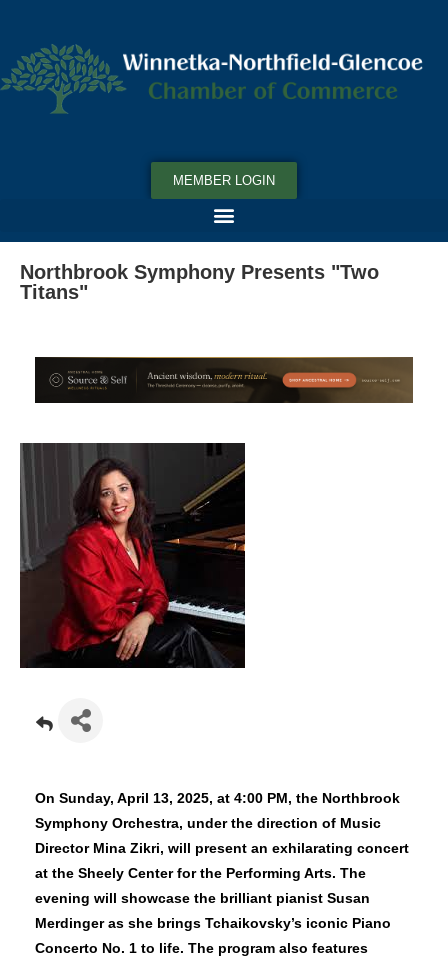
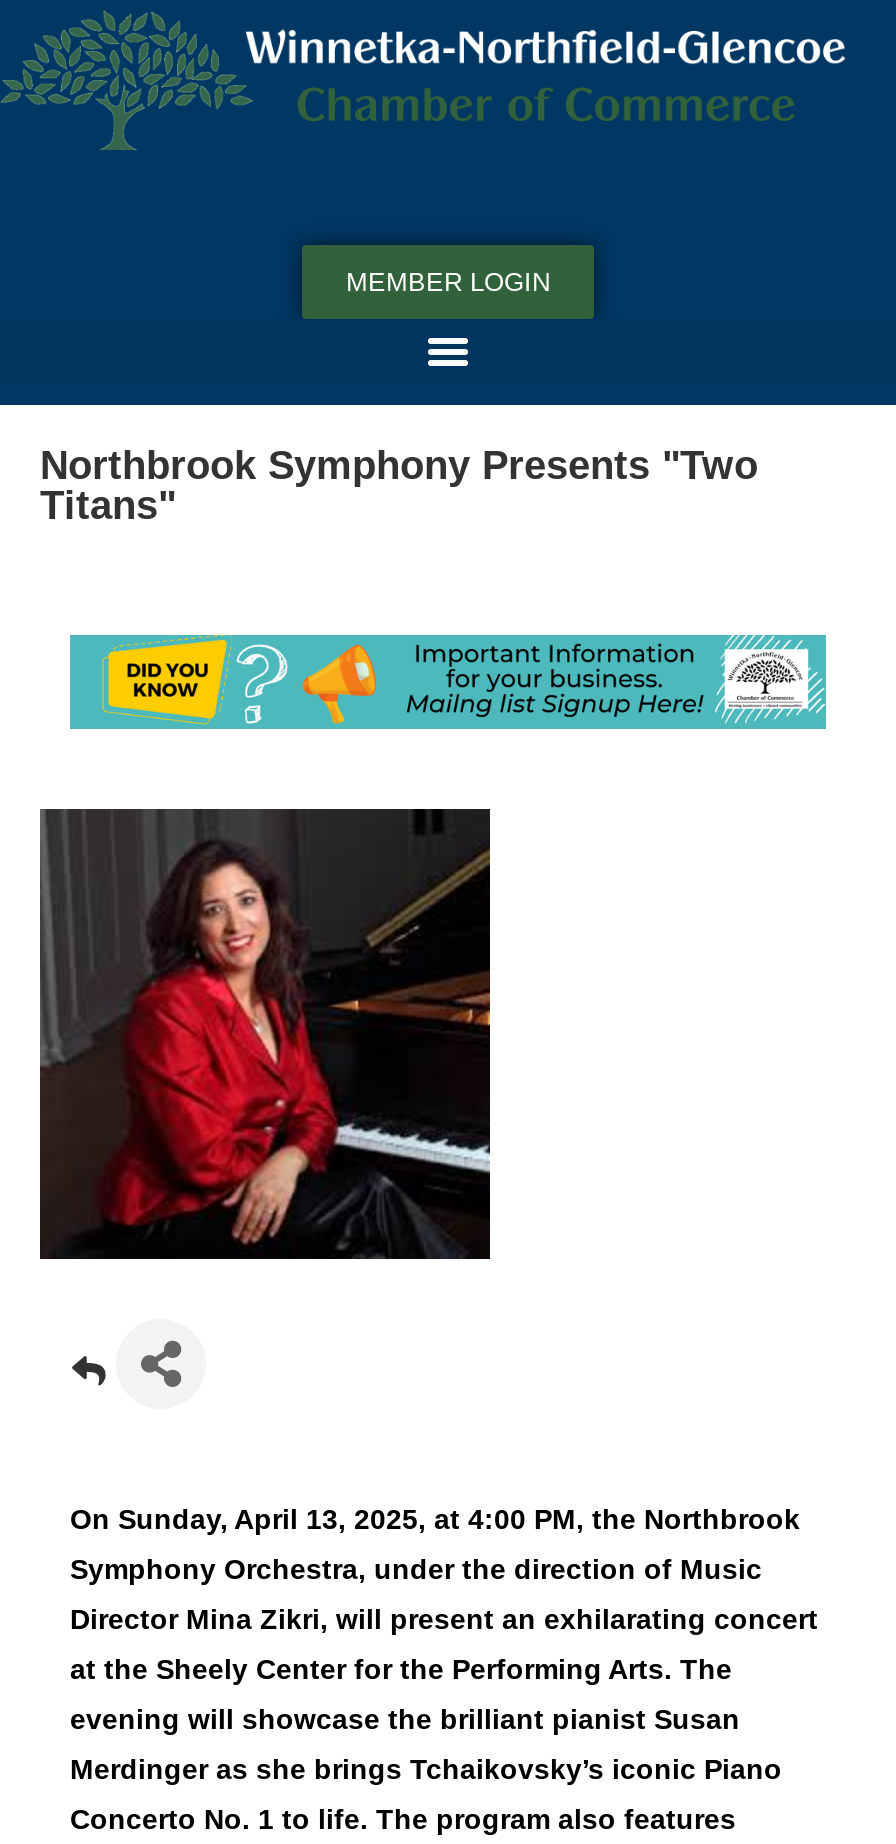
- [image]
+ [image]
